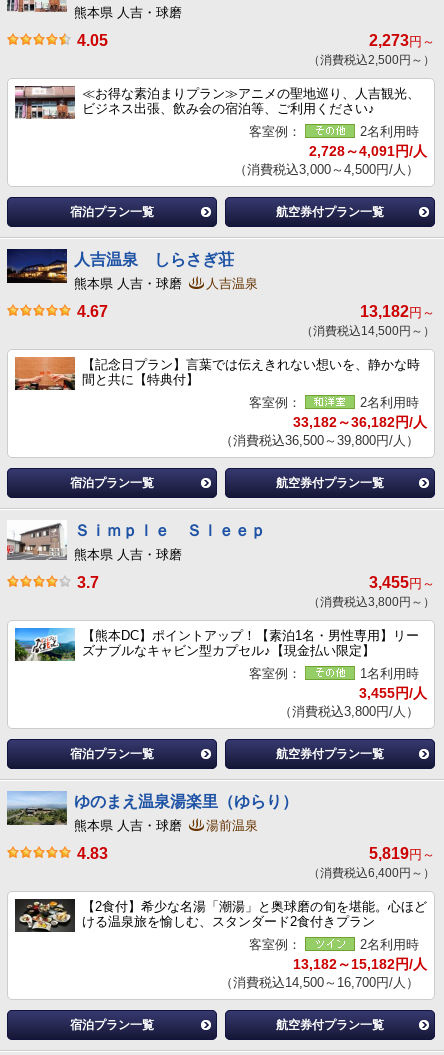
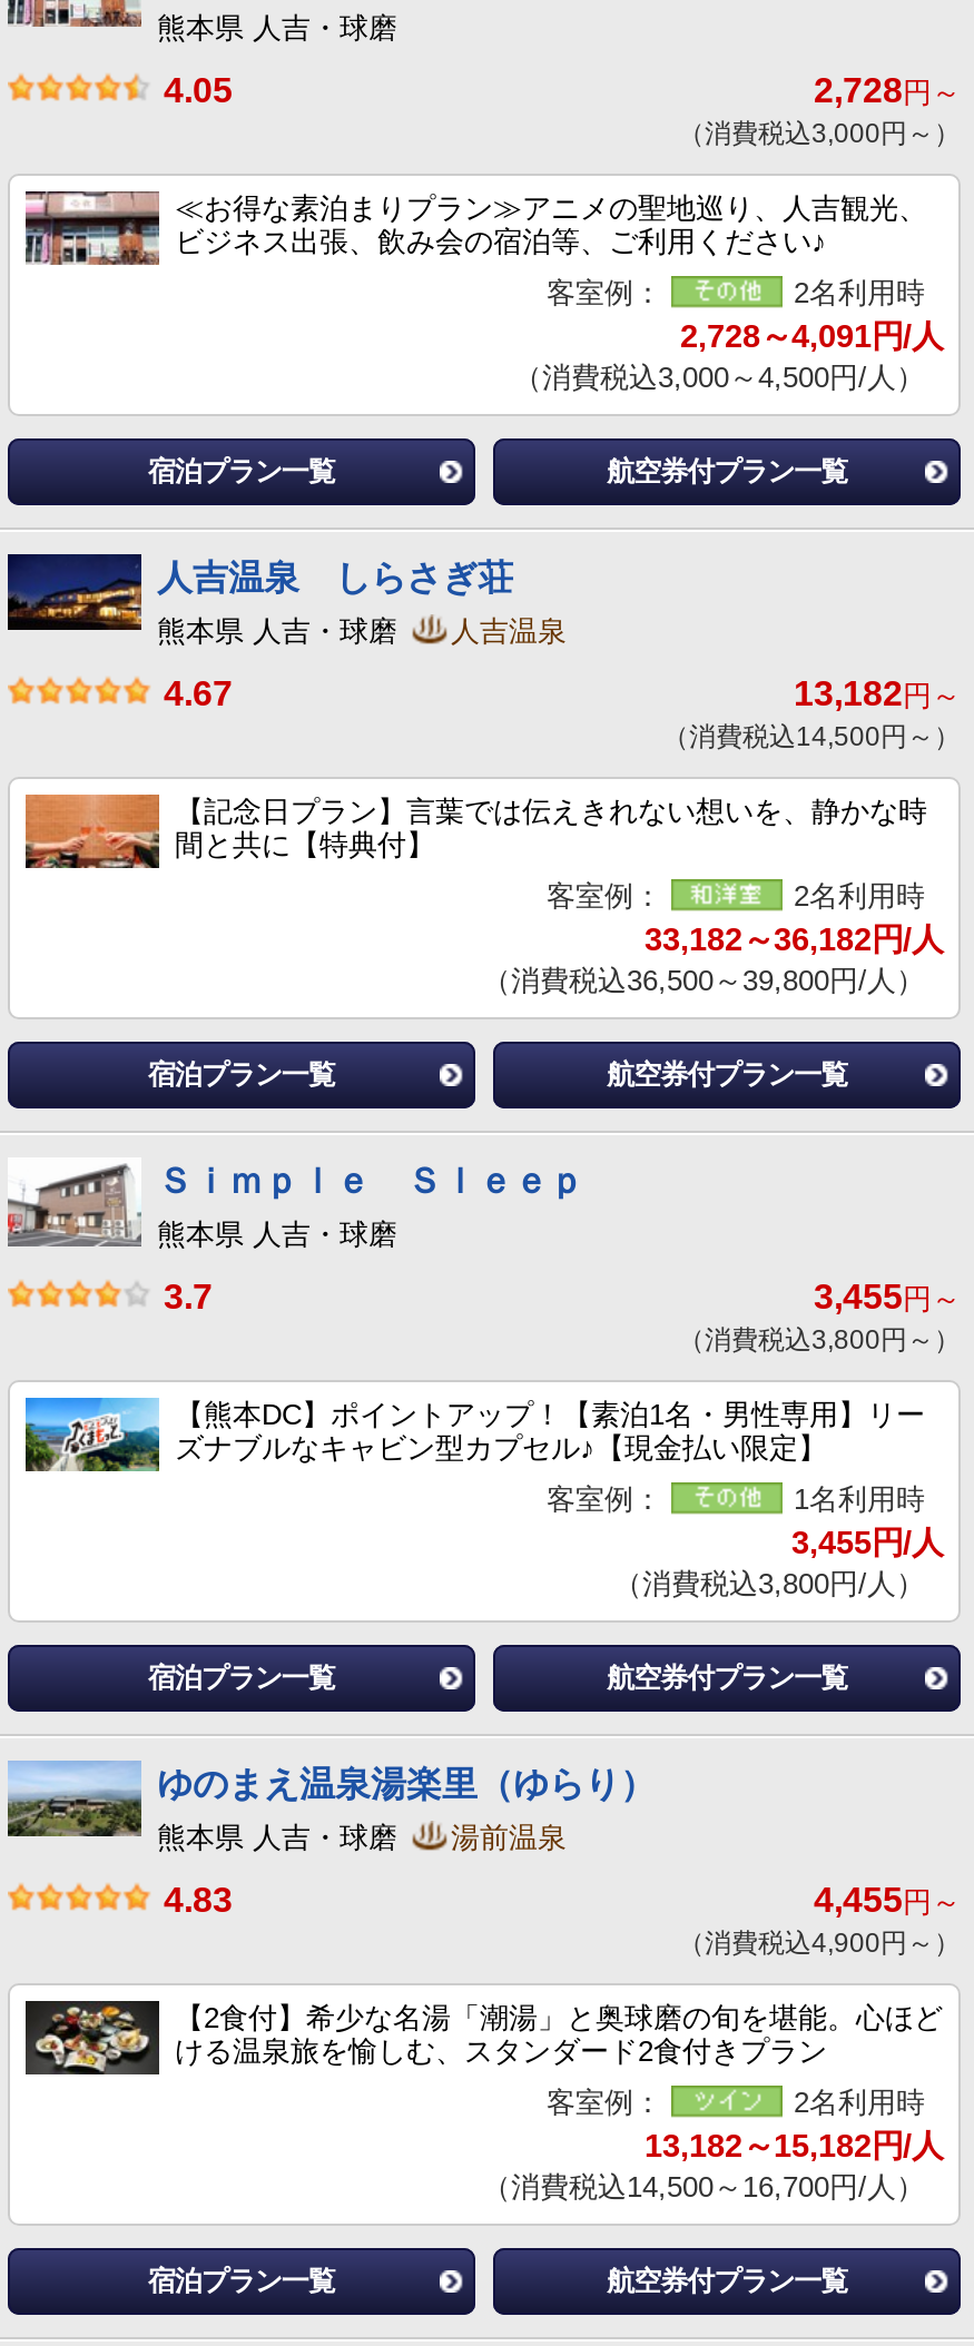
- 2,273円～
+ 2,728円～

- （消費税込2,500円～）
+ （消費税込3,000円～）

- 5,819円～
+ 4,455円～

- （消費税込6,400円～）
+ （消費税込4,900円～）
